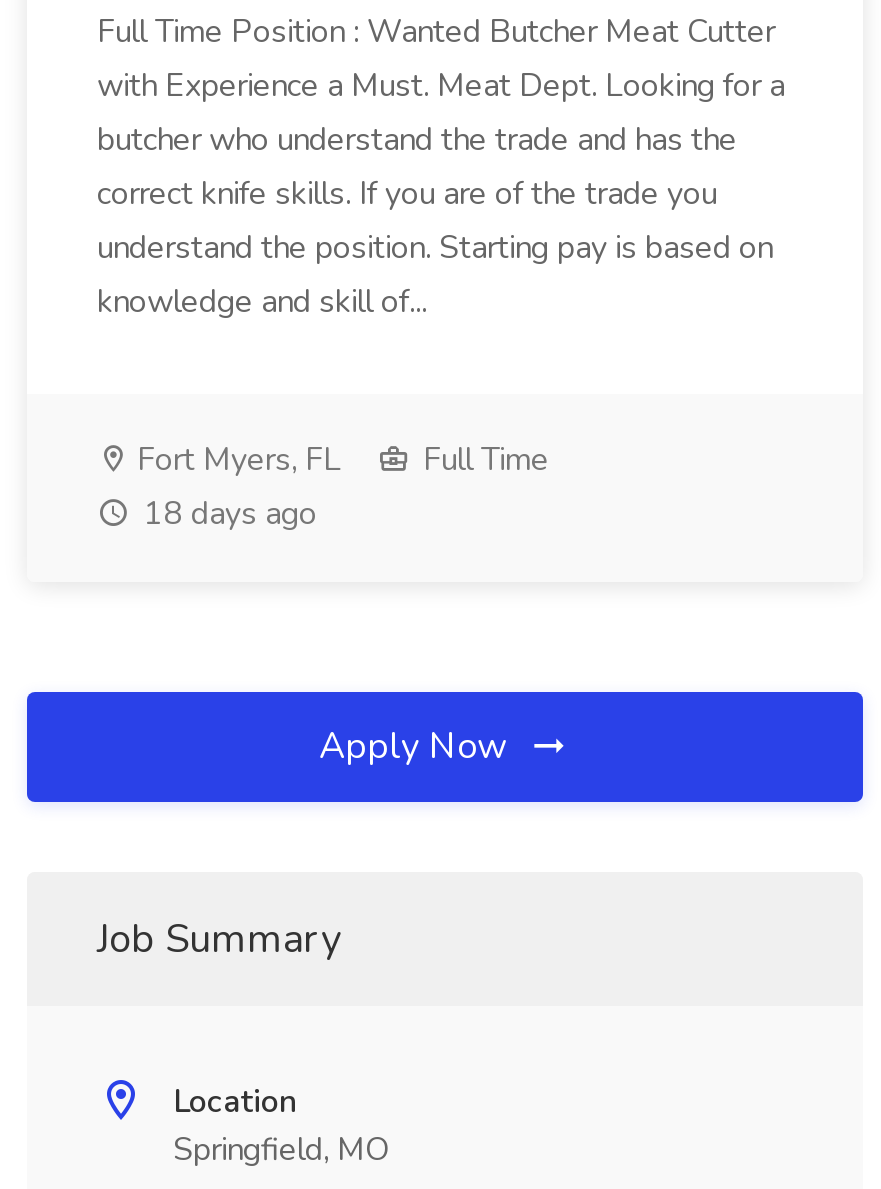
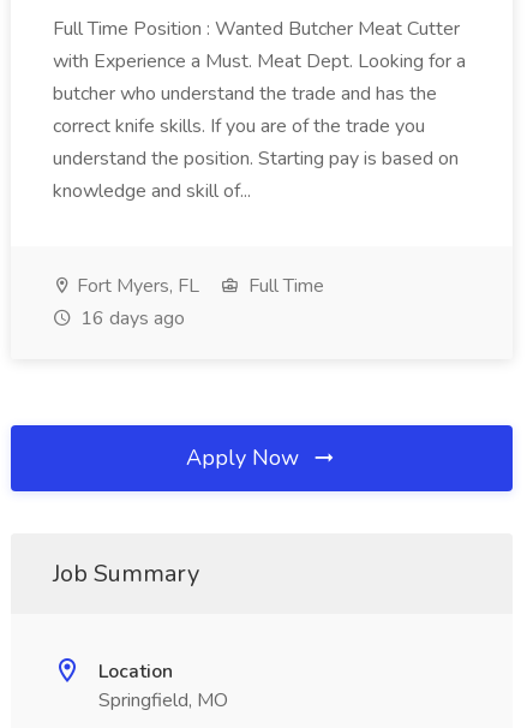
- 18 days ago
+ 16 days ago
